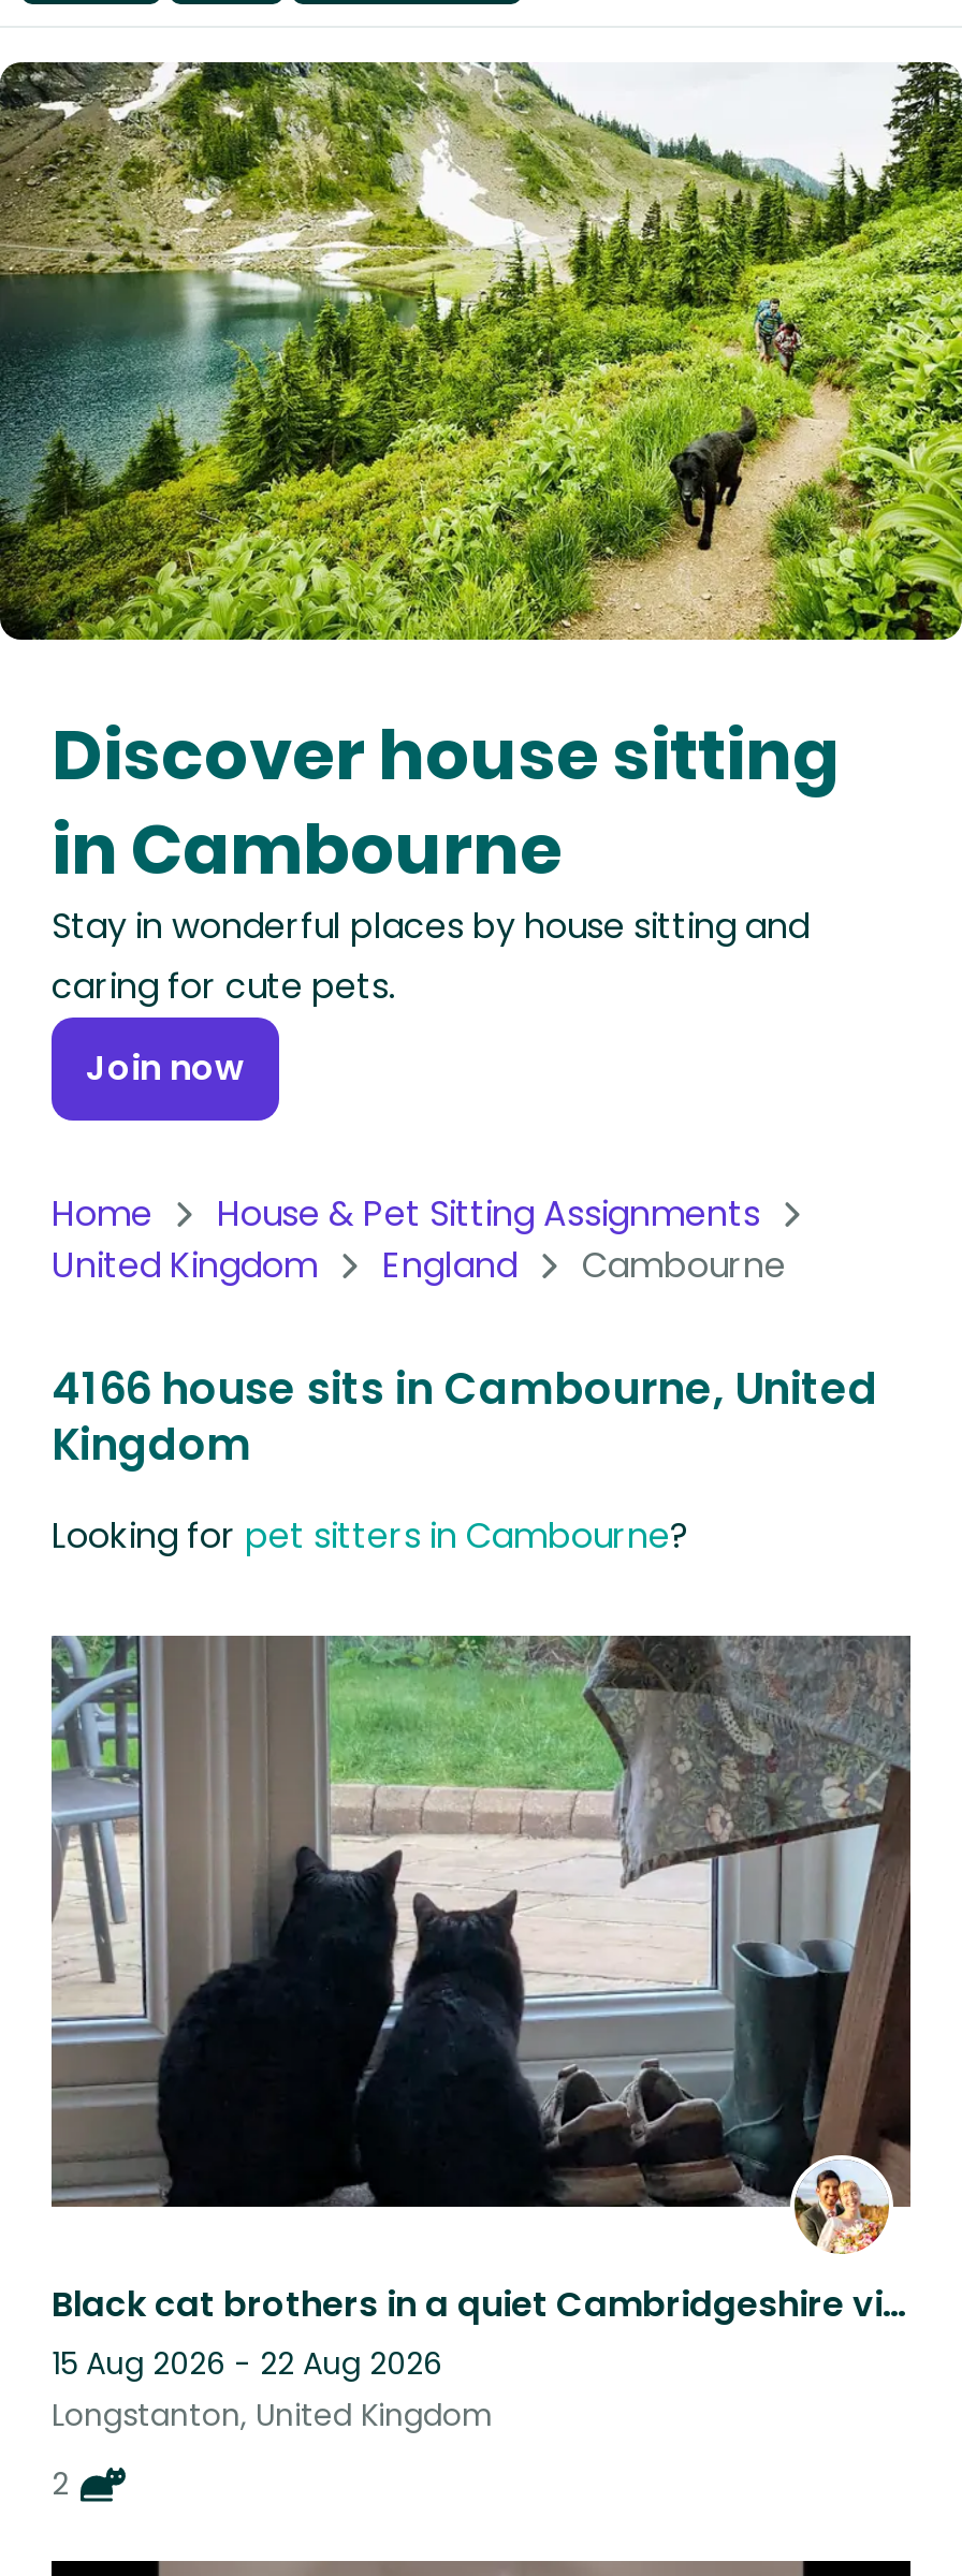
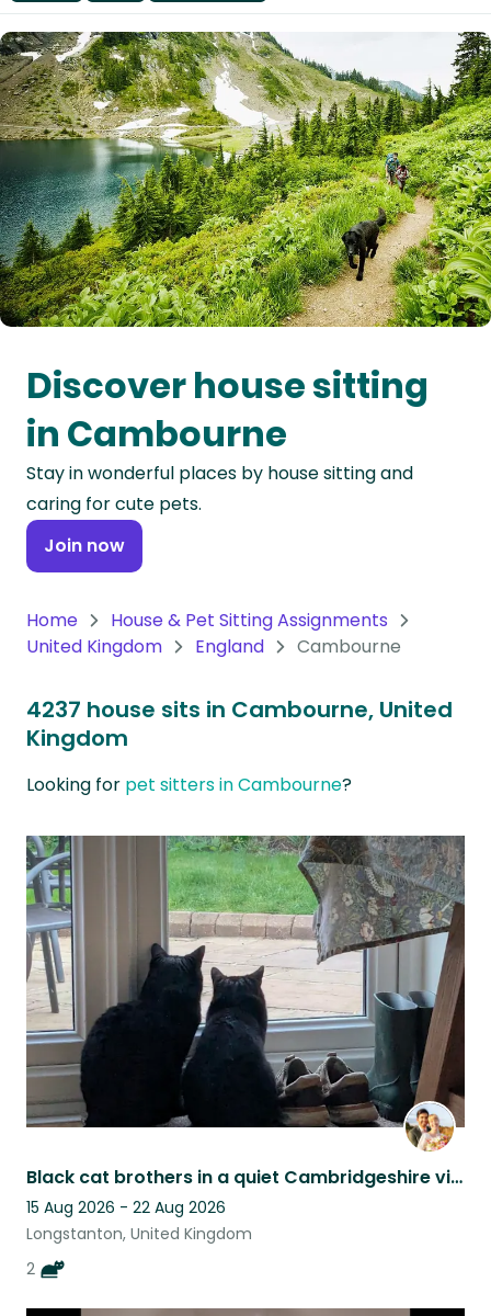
- 4166 house sits in Cambourne, United
+ 4237 house sits in Cambourne, United
